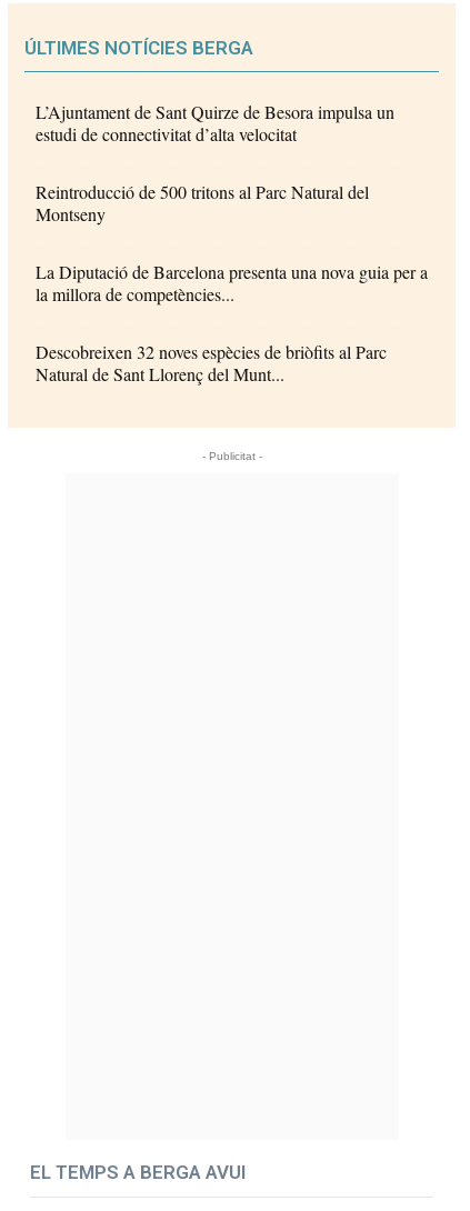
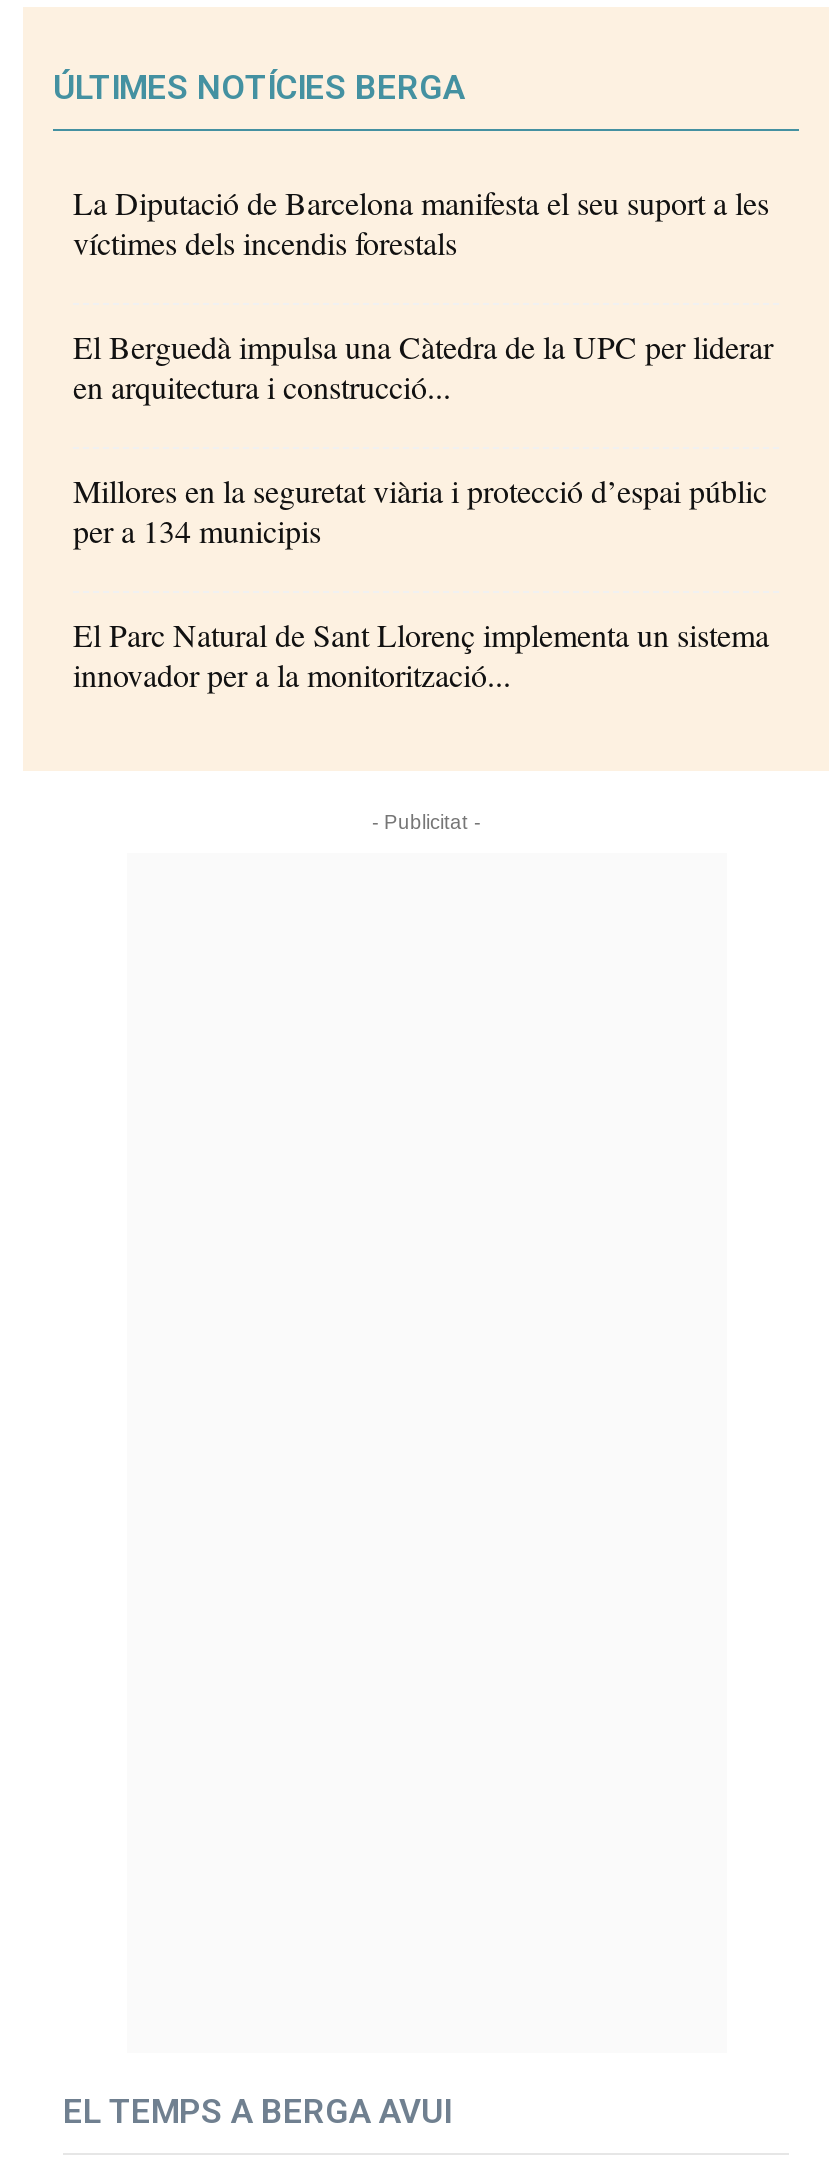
- L’Ajuntament de Sant Quirze de Besora impulsa un
- estudi de connectivitat d’alta velocitat
+ La Diputació de Barcelona manifesta el seu suport a les
+ víctimes dels incendis forestals

- Reintroducció de 500 tritons al Parc Natural del
- Montseny
+ El Berguedà impulsa una Càtedra de la UPC per liderar
+ en arquitectura i construcció...

- La Diputació de Barcelona presenta una nova guia per a
- la millora de competències...
+ Millores en la seguretat viària i protecció d’espai públic
+ per a 134 municipis

- Descobreixen 32 noves espècies de briòfits al Parc
- Natural de Sant Llorenç del Munt...
+ El Parc Natural de Sant Llorenç implementa un sistema
+ innovador per a la monitorització...
